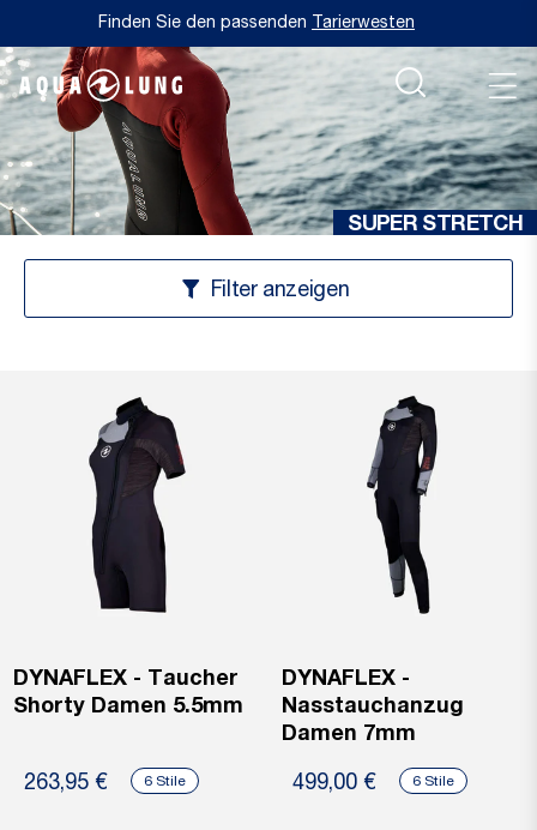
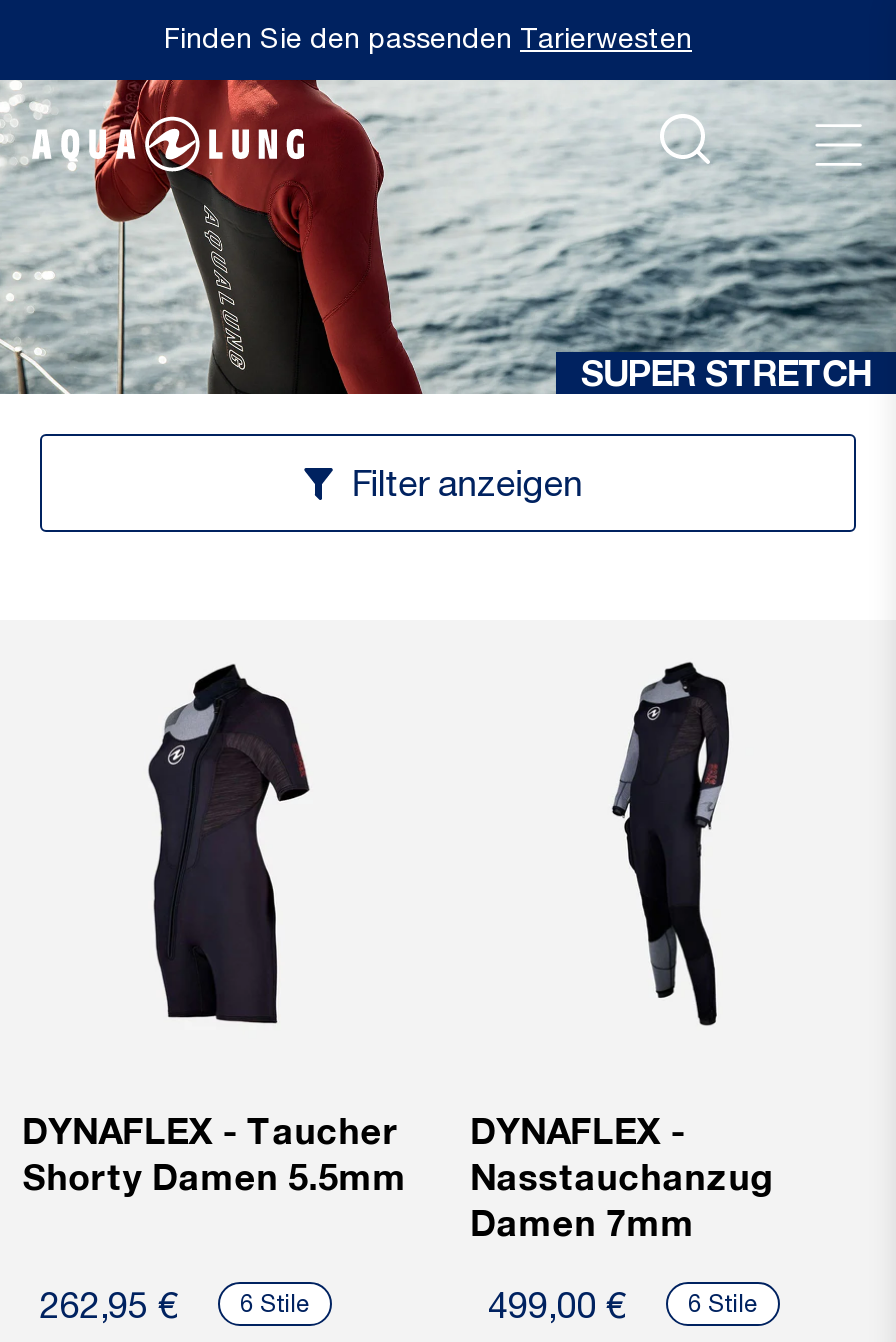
- 263,95 €
+ 262,95 €
